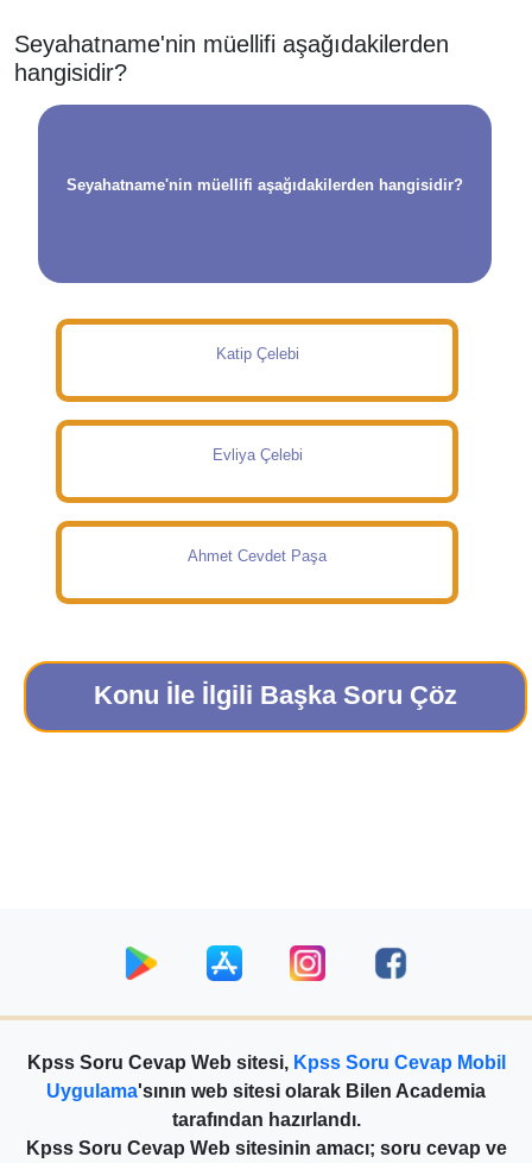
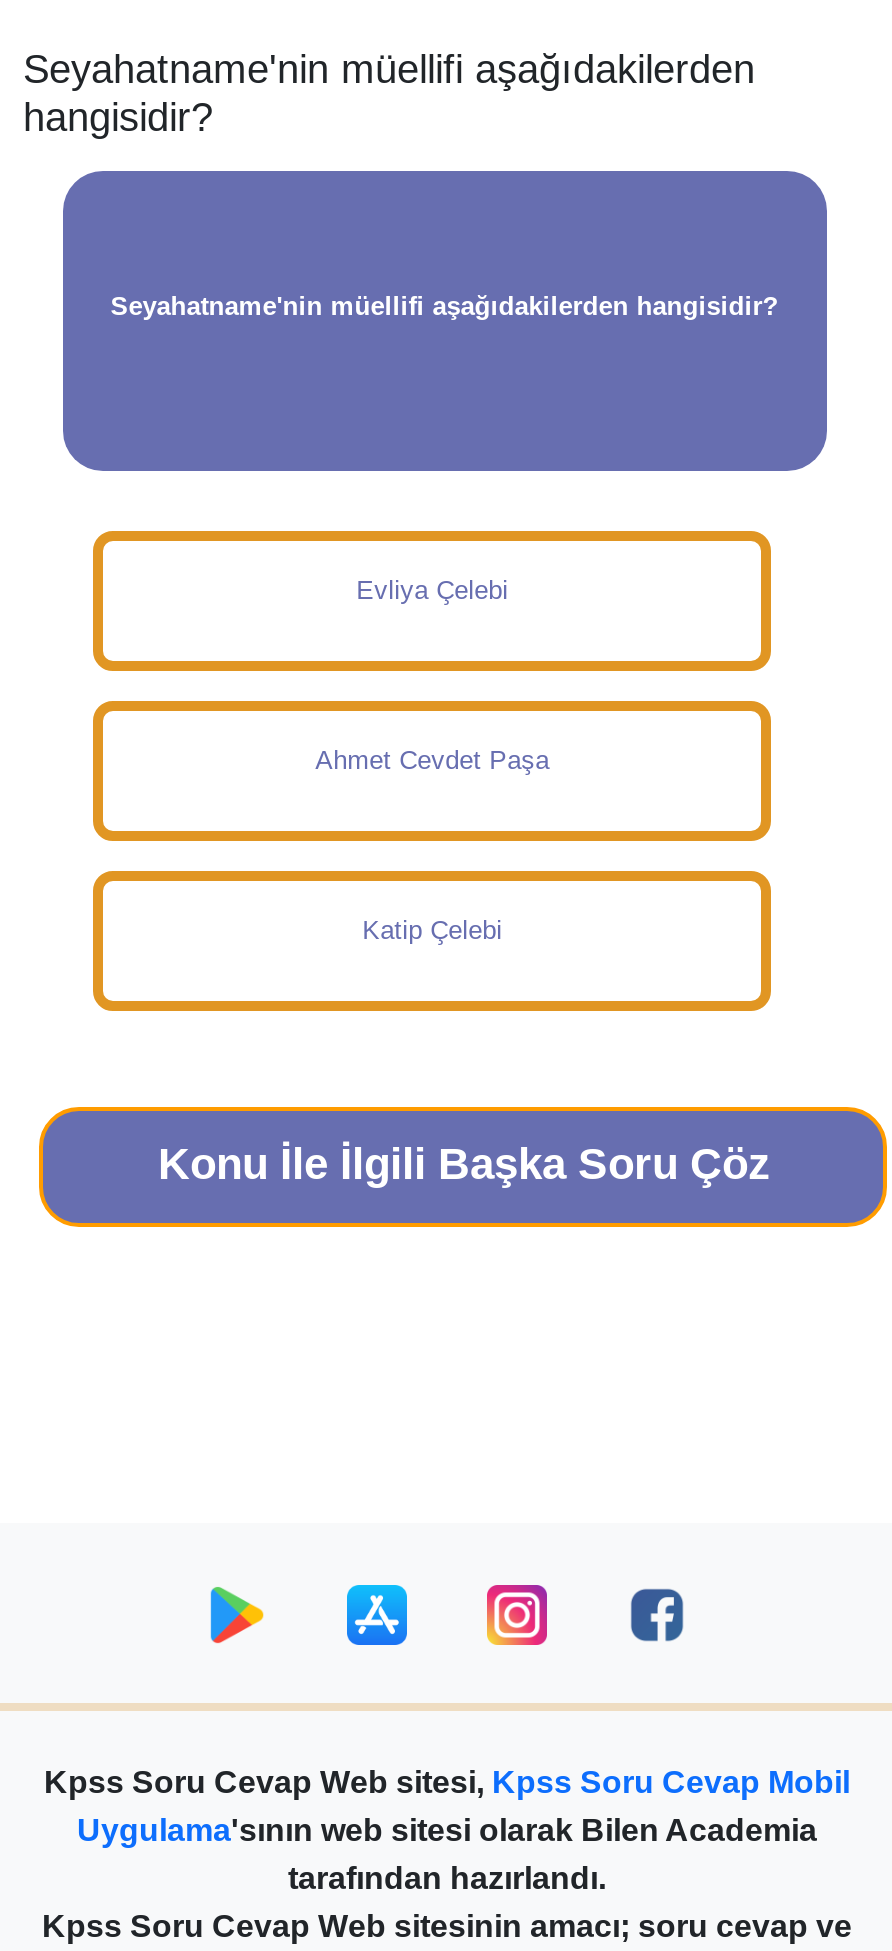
moved down: Katip Çelebi

moved up: Evliya Çelebi | Ahmet Cevdet Paşa
